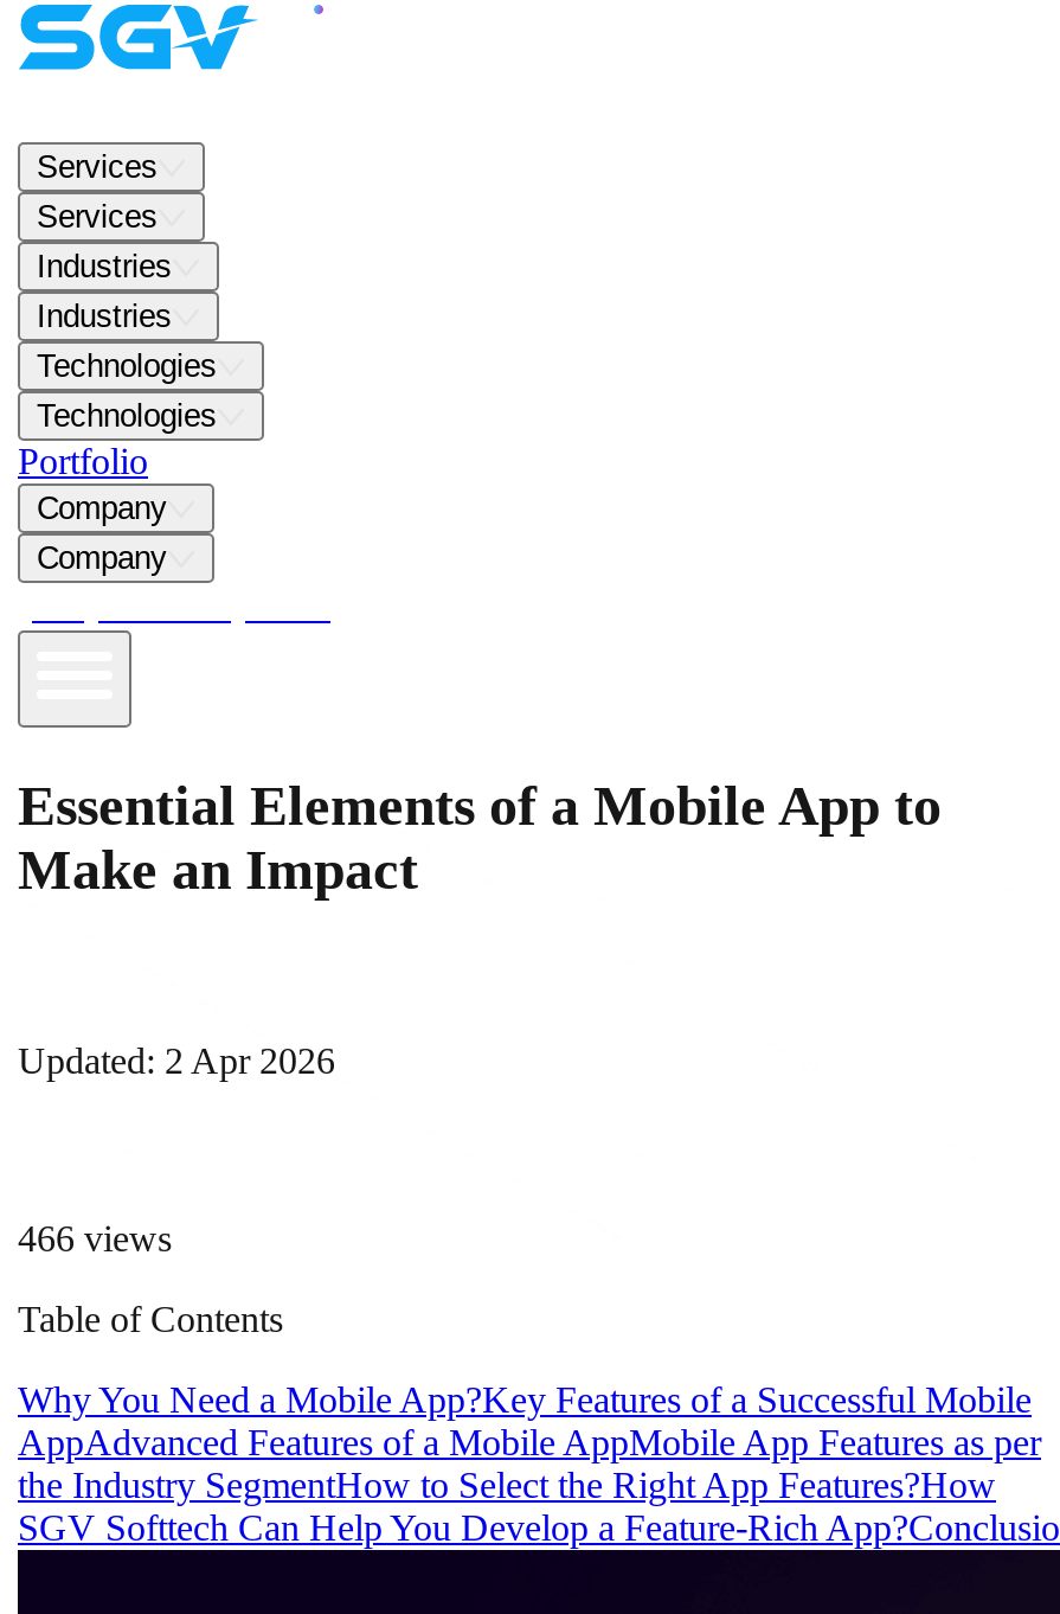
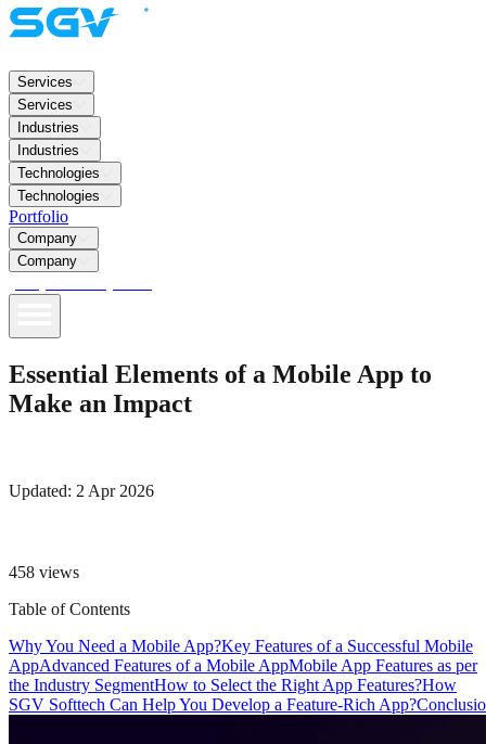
- 466 views
+ 458 views
